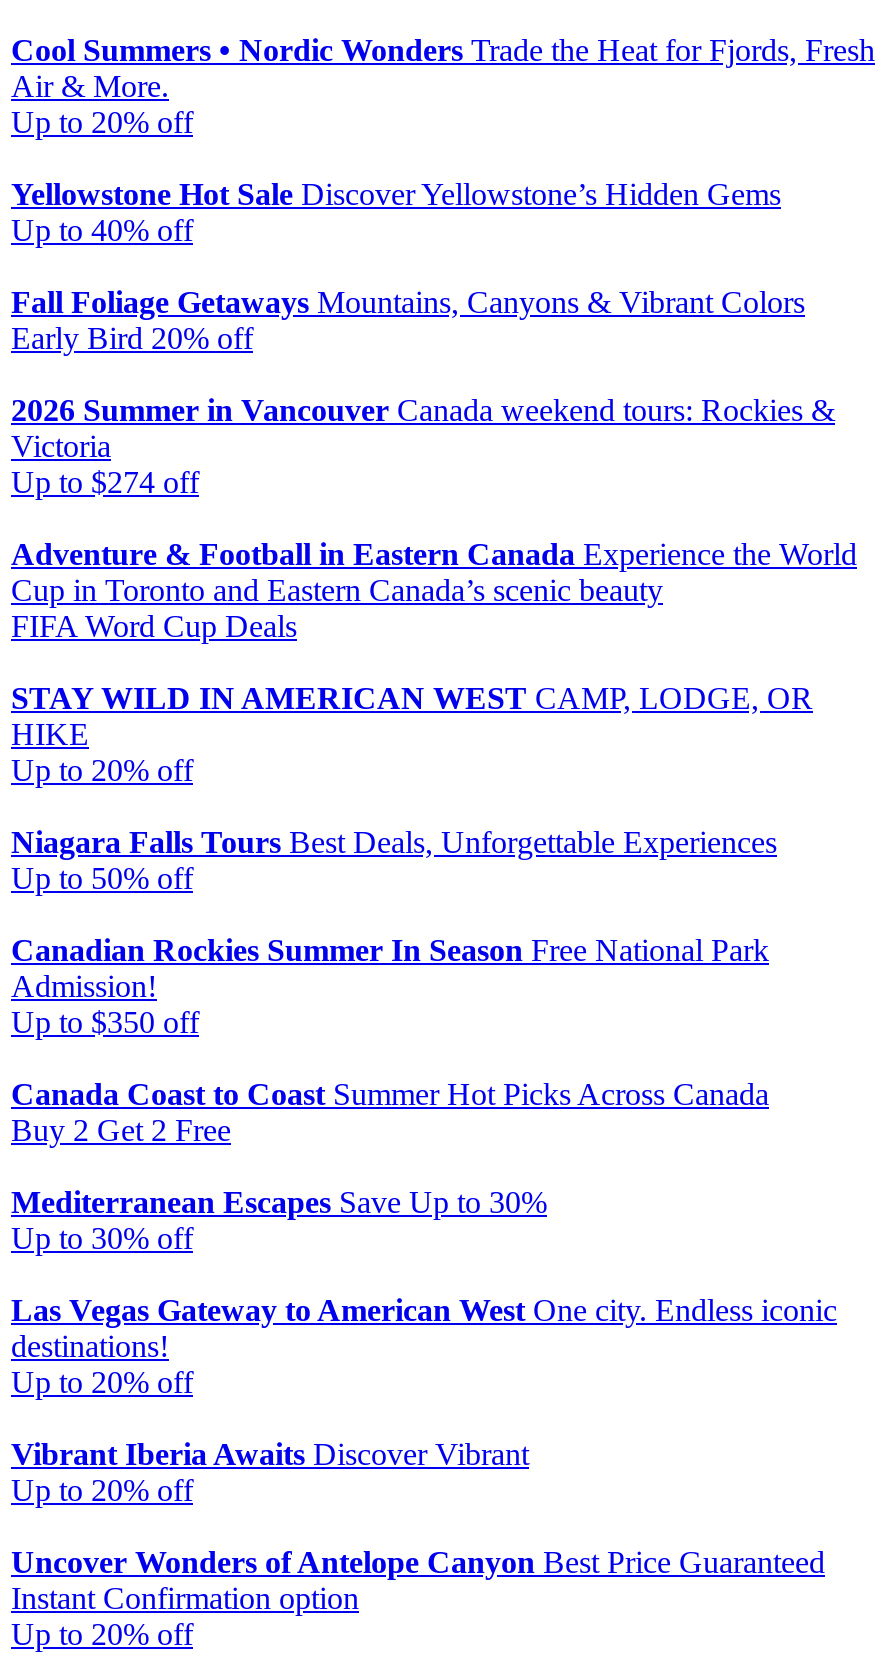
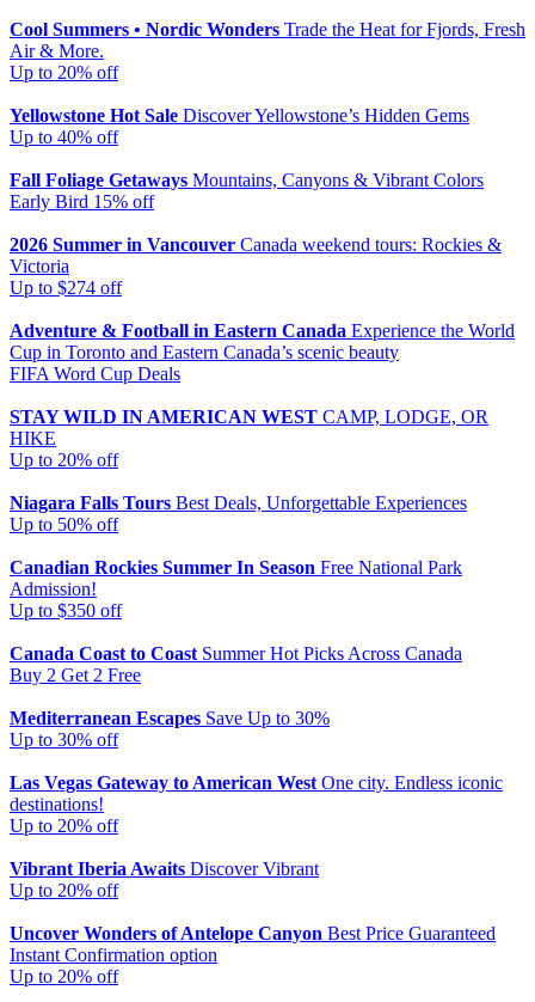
- Early Bird 20% off
+ Early Bird 15% off
